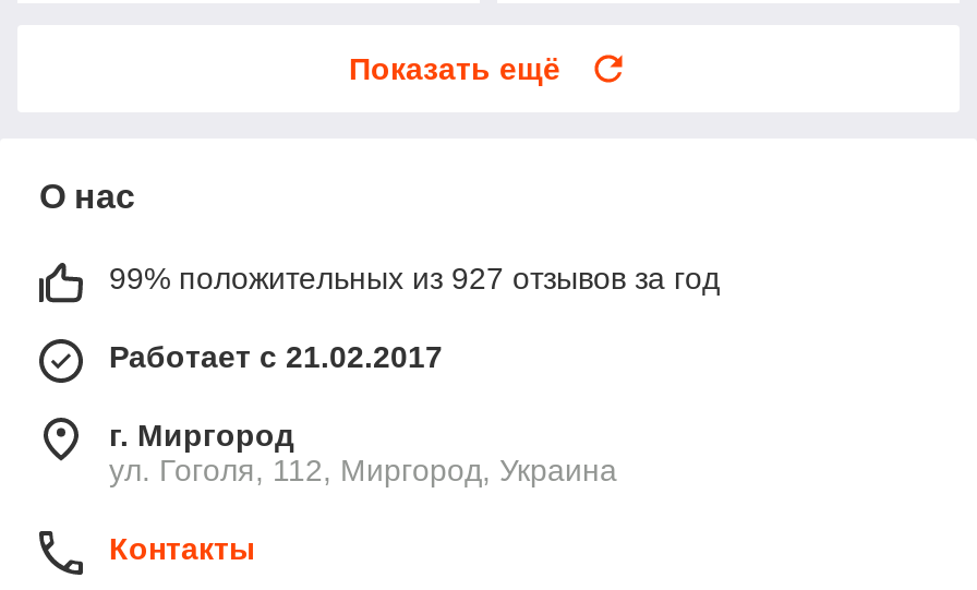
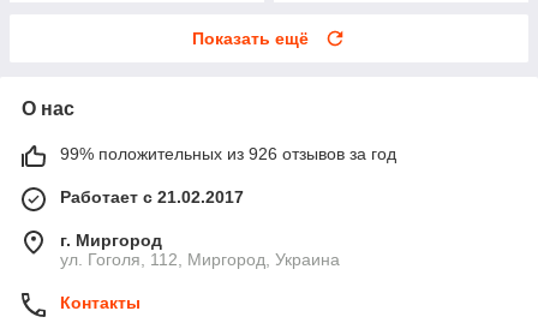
- 99% положительных из 927 отзывов за год
+ 99% положительных из 926 отзывов за год
